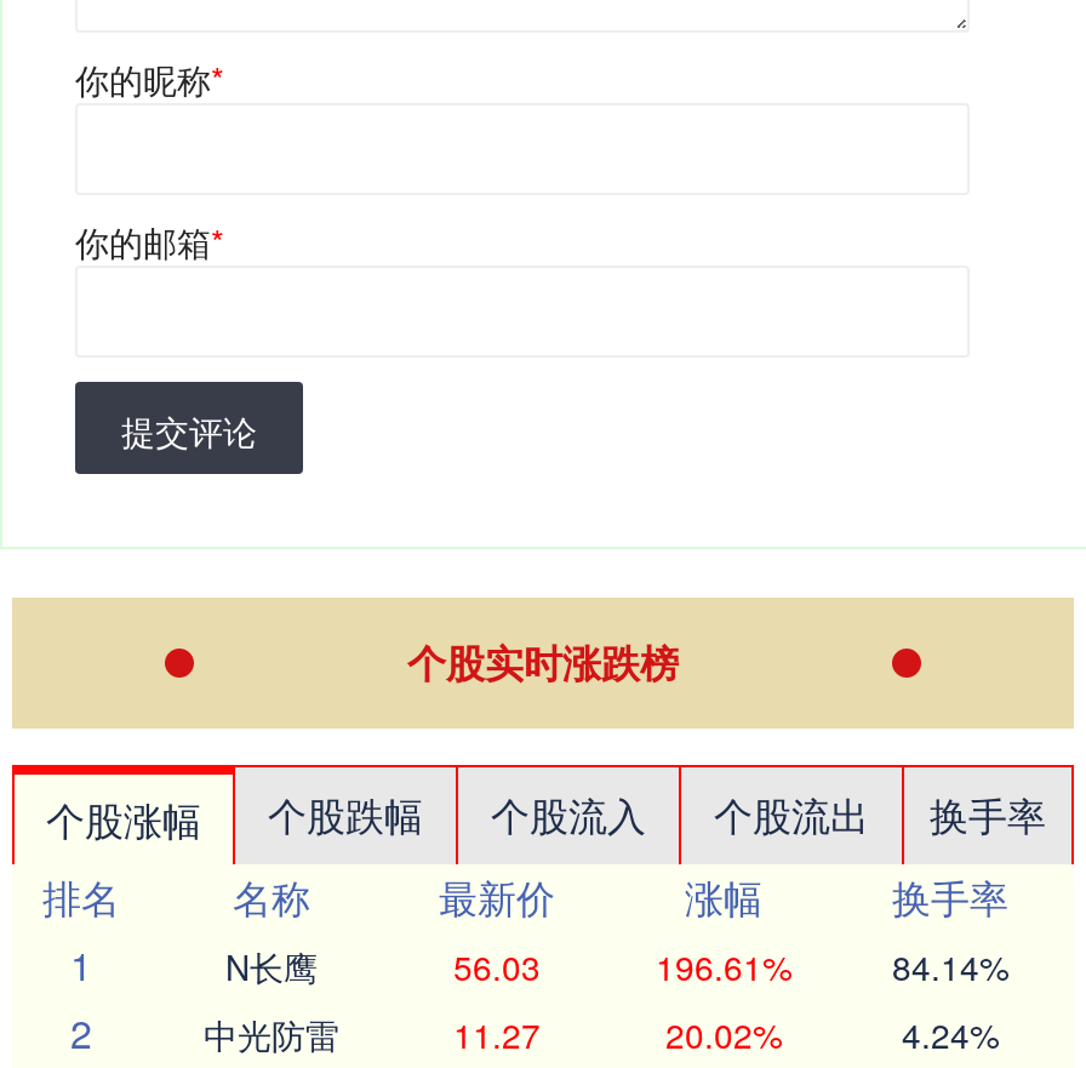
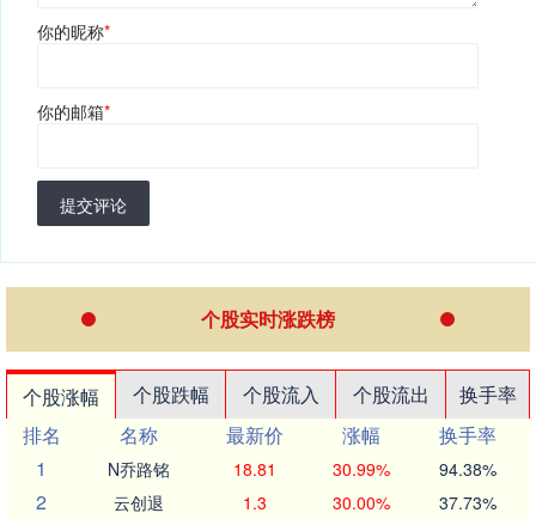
- N长鹰
- 56.03
- 196.61%
- 84.14%
+ N乔路铭
+ 18.81
+ 30.99%
+ 94.38%

- 中光防雷
- 11.27
- 20.02%
- 4.24%
+ 云创退
+ 1.3
+ 30.00%
+ 37.73%
